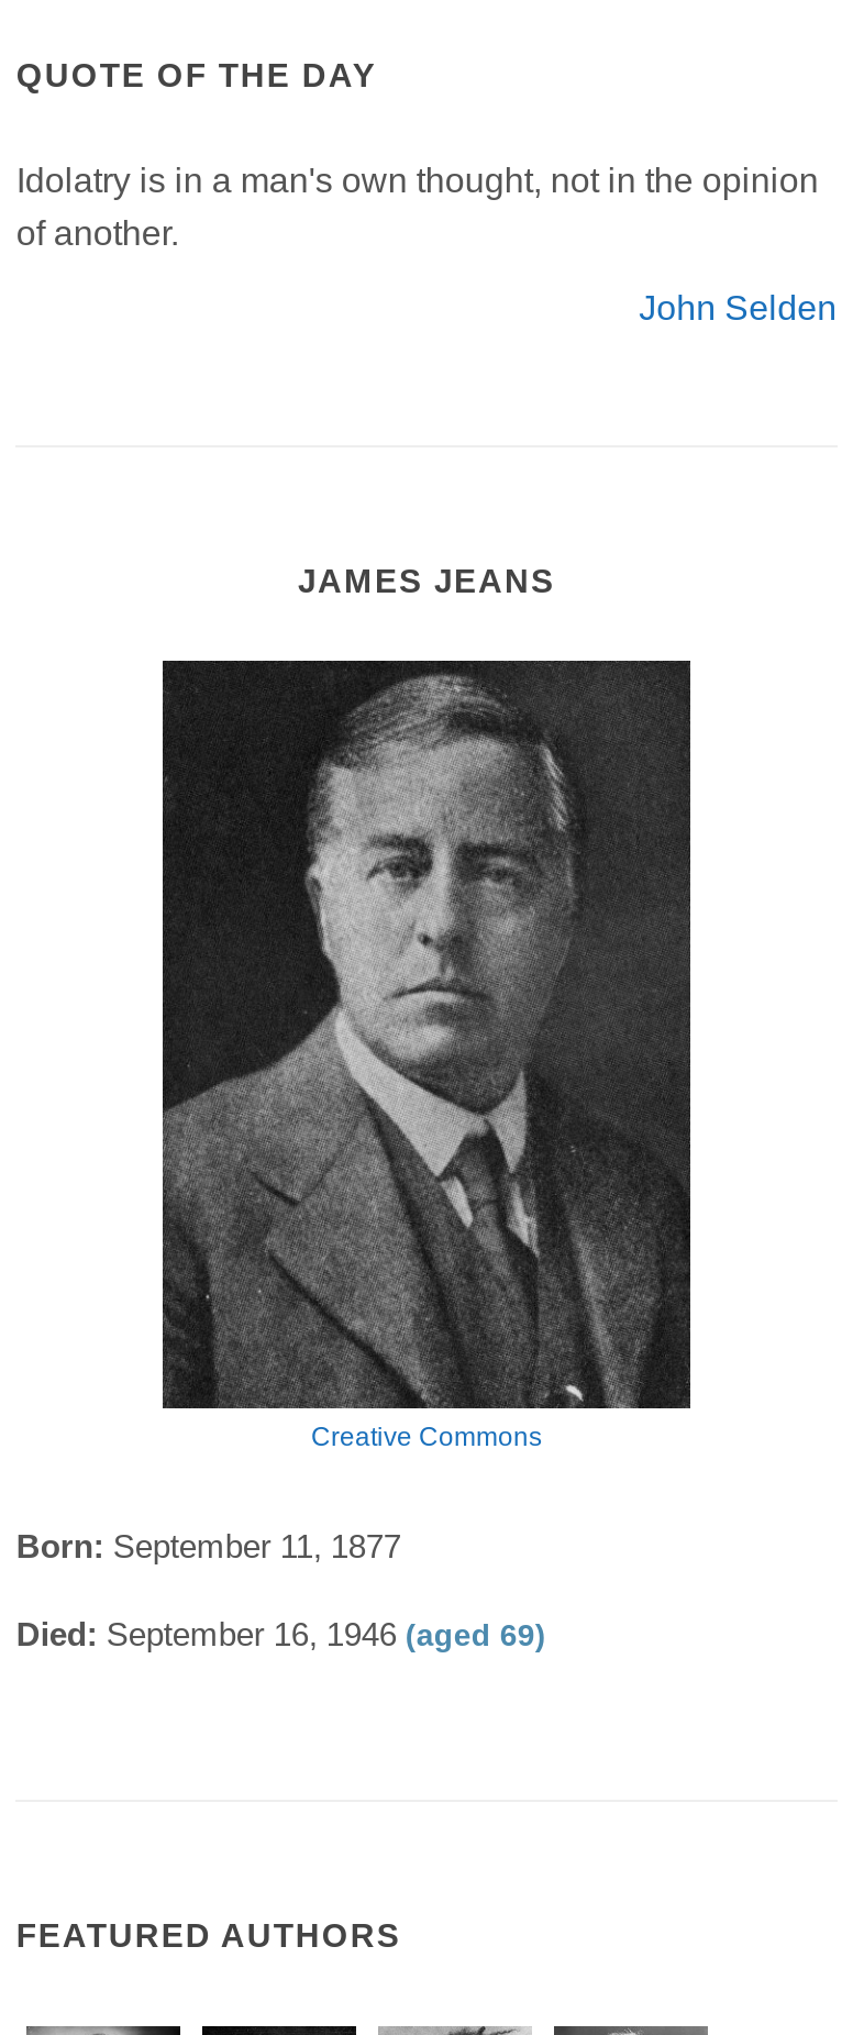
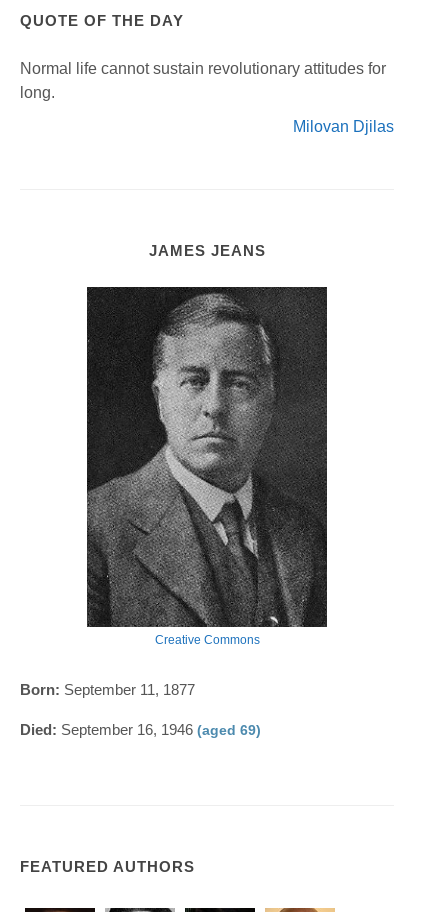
- Idolatry is in a man's own thought, not in the opinion
- of another.
+ Normal life cannot sustain revolutionary attitudes for
+ long.

- John Selden
+ Milovan Djilas
